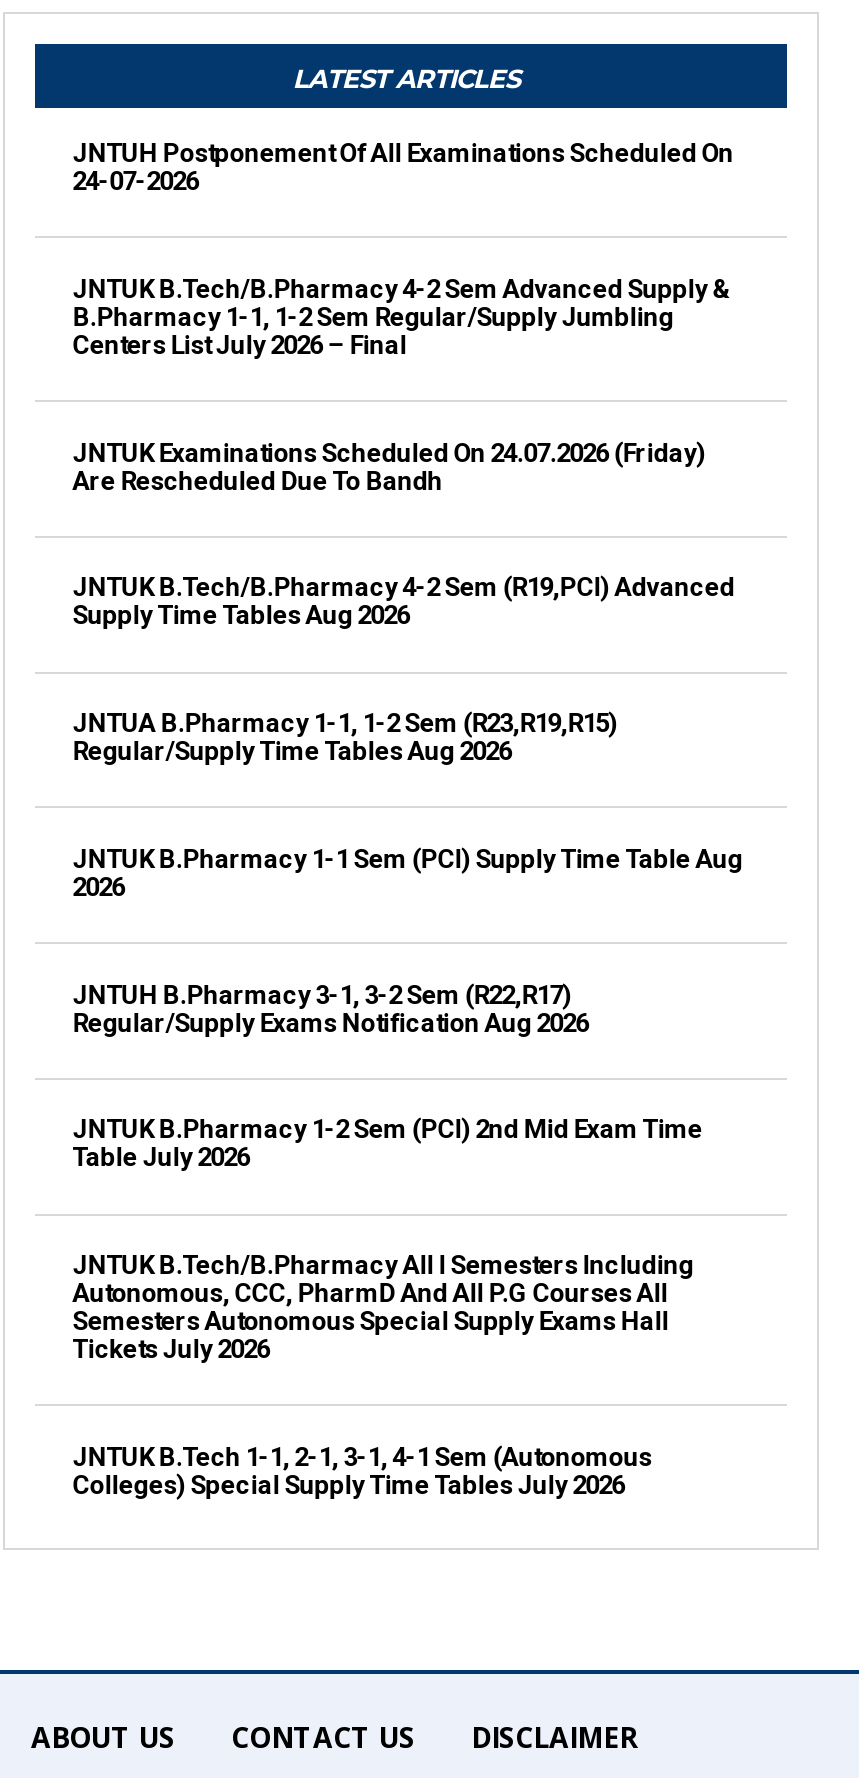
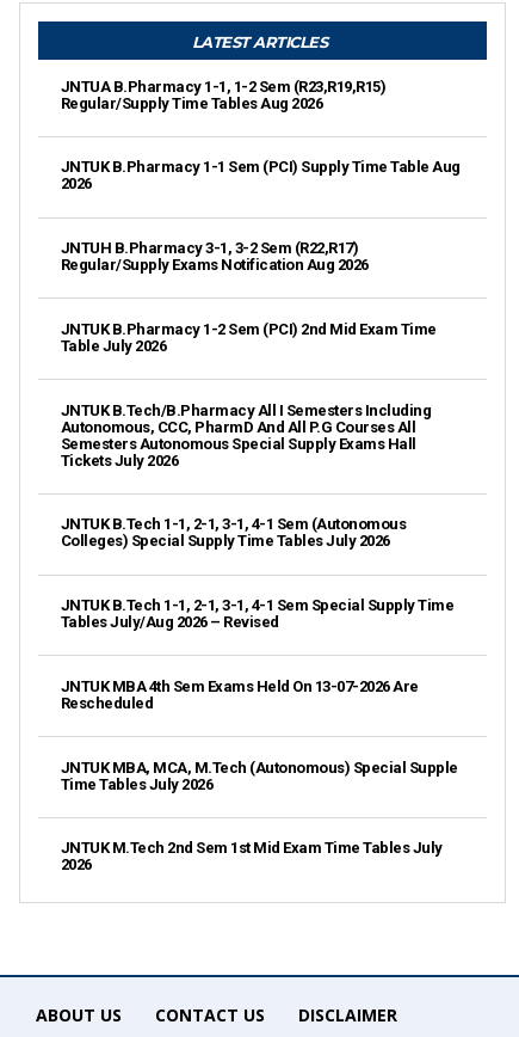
- JNTUH Postponement Of All Examinations Scheduled On
- 24-07-2026

- JNTUK B.Tech/B.Pharmacy 4-2 Sem Advanced Supply &
- B.Pharmacy 1-1, 1-2 Sem Regular/Supply Jumbling
- Centers List July 2026 – Final

- JNTUK Examinations Scheduled On 24.07.2026 (Friday)
- Are Rescheduled Due To Bandh

- JNTUK B.Tech/B.Pharmacy 4-2 Sem (R19,PCI) Advanced
- Supply Time Tables Aug 2026

moved up: JNTUA B.Pharmacy 1-1, 1-2 Sem (R23,R19,R15) | Regular/Supply Time Tables Aug 2026 | JNTUK B.Pharmacy 1-1 Sem (PCI) Supply Time Table Aug | ... | JNTUK B.Tech 1-1, 2-1, 3-1, 4-1 Sem (Autonomous | Colleges) Special Supply Time Tables July 2026

+ JNTUK B.Tech 1-1, 2-1, 3-1, 4-1 Sem Special Supply Time
+ Tables July/Aug 2026 – Revised

+ JNTUK MBA 4th Sem Exams Held On 13-07-2026 Are
+ Rescheduled

+ JNTUK MBA, MCA, M.Tech (Autonomous) Special Supple
+ Time Tables July 2026

+ JNTUK M.Tech 2nd Sem 1st Mid Exam Time Tables July
+ 2026
